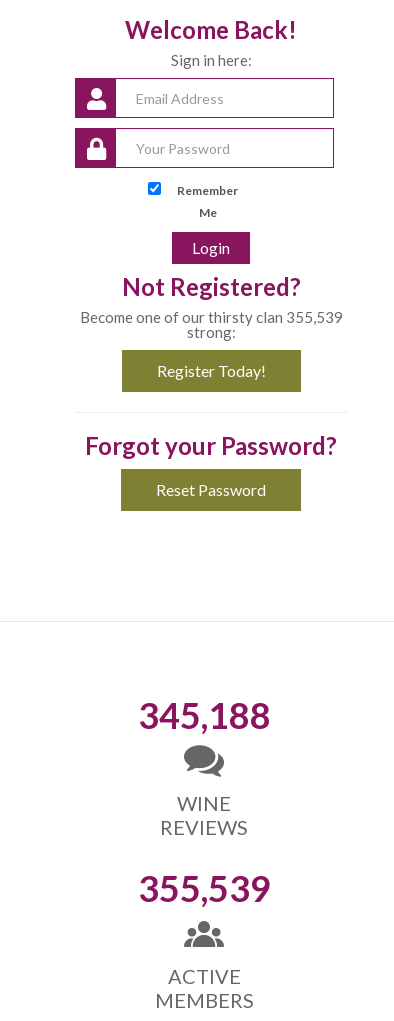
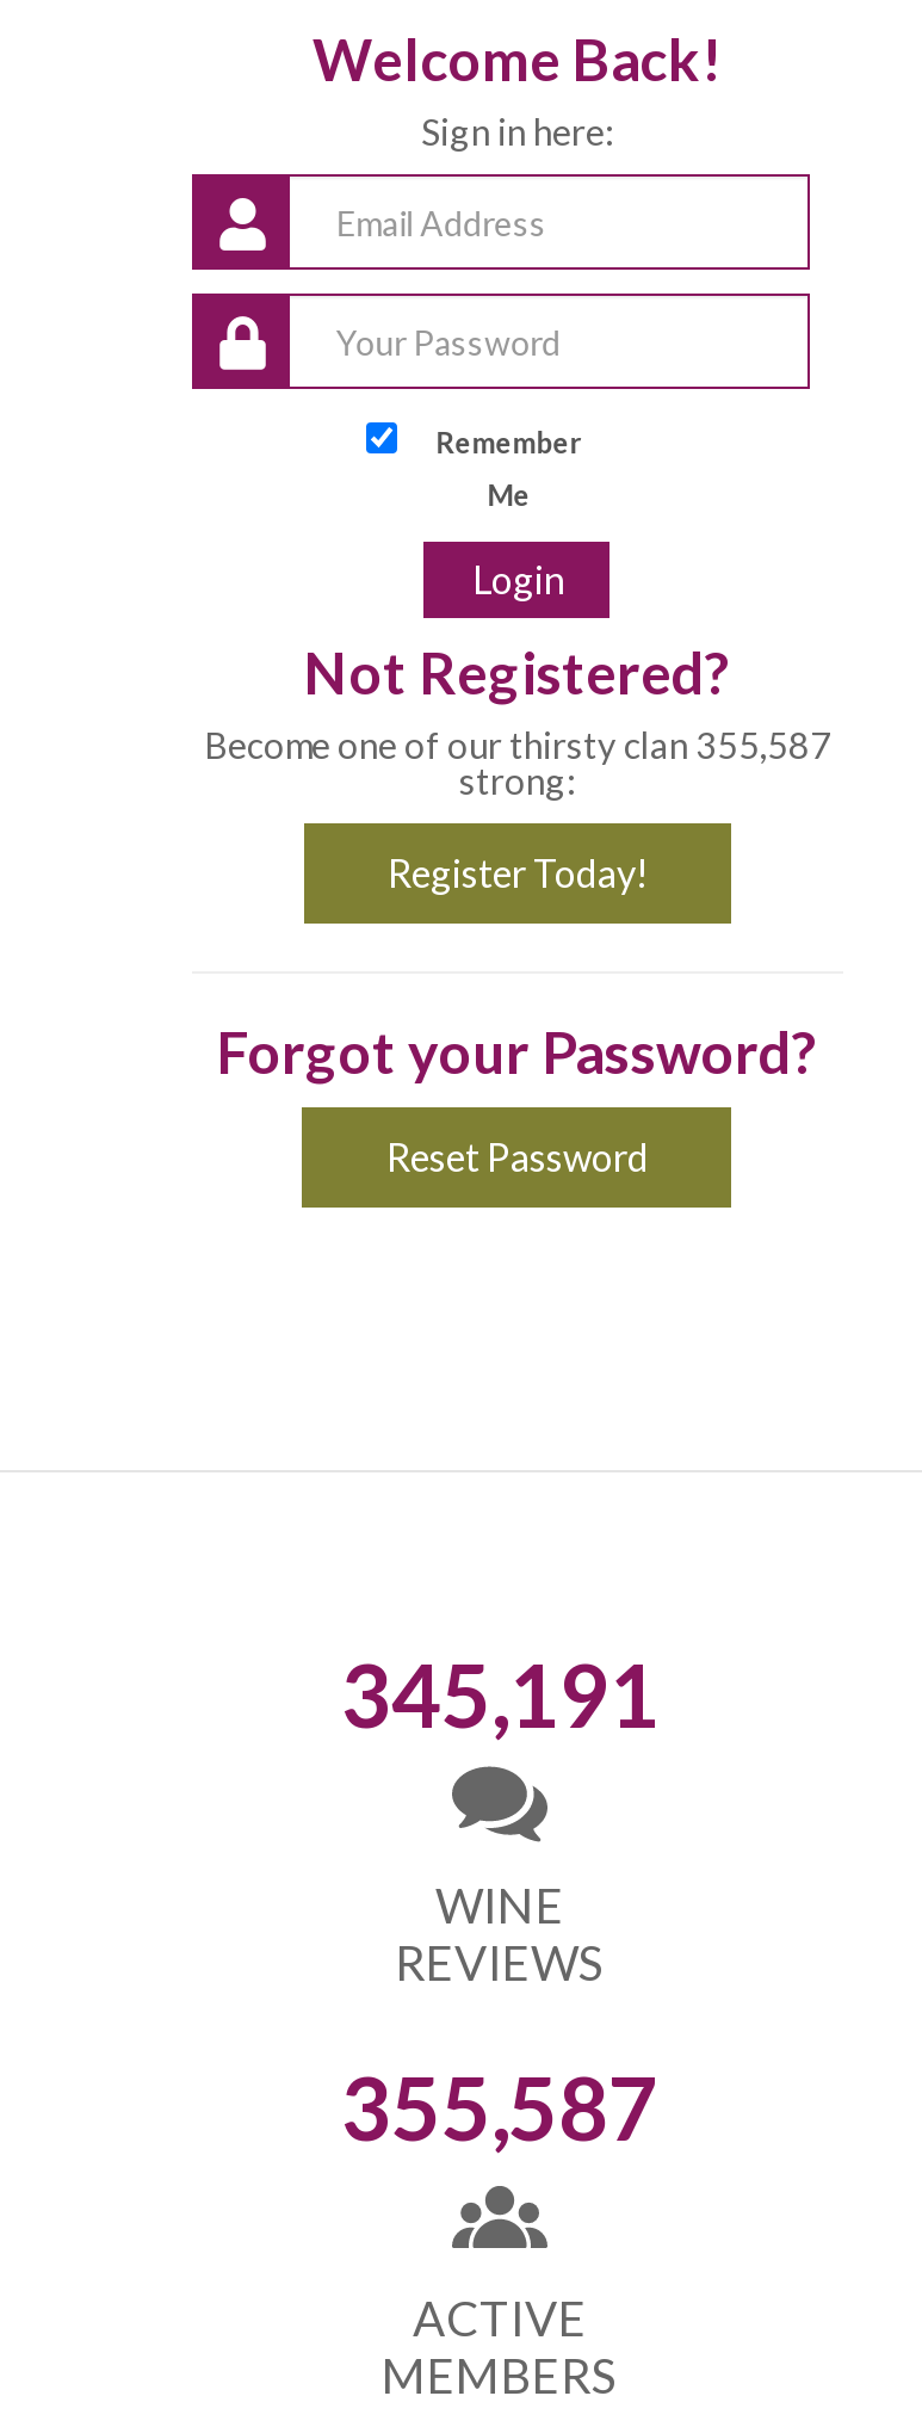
- Become one of our thirsty clan 355,539
+ Become one of our thirsty clan 355,587

- 345,188
+ 345,191

- 355,539
+ 355,587
